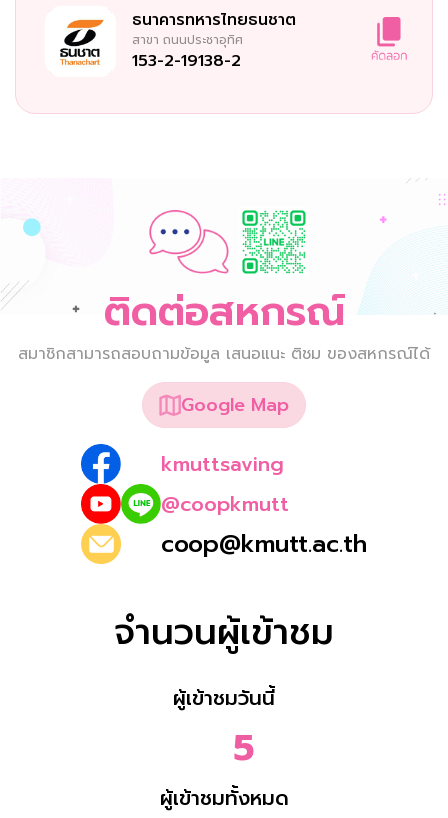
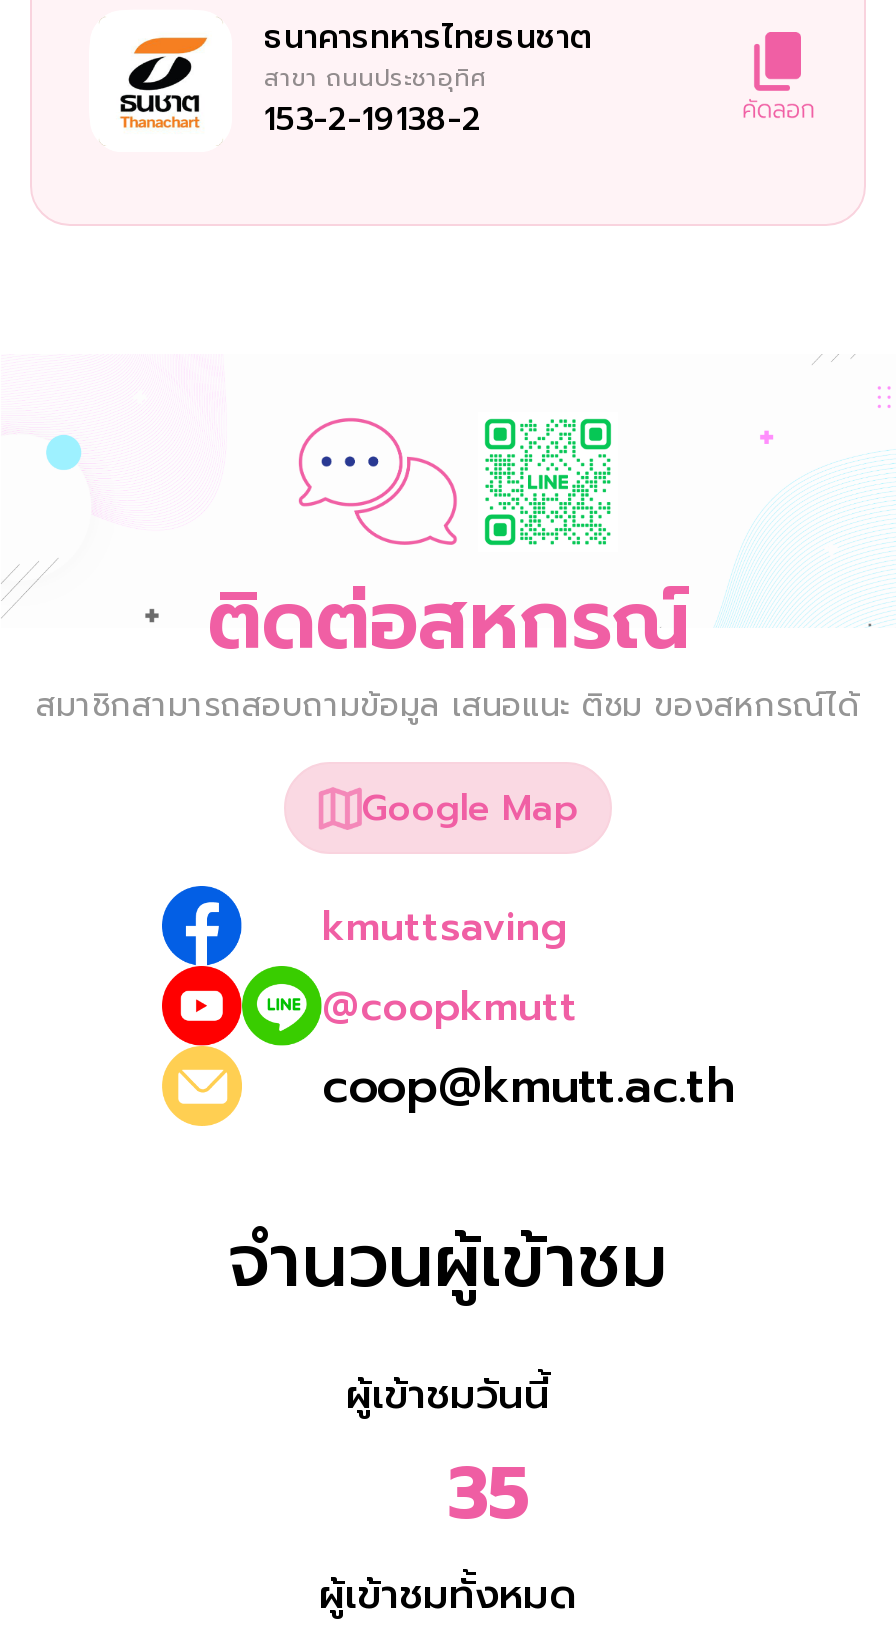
- 5
+ 35
